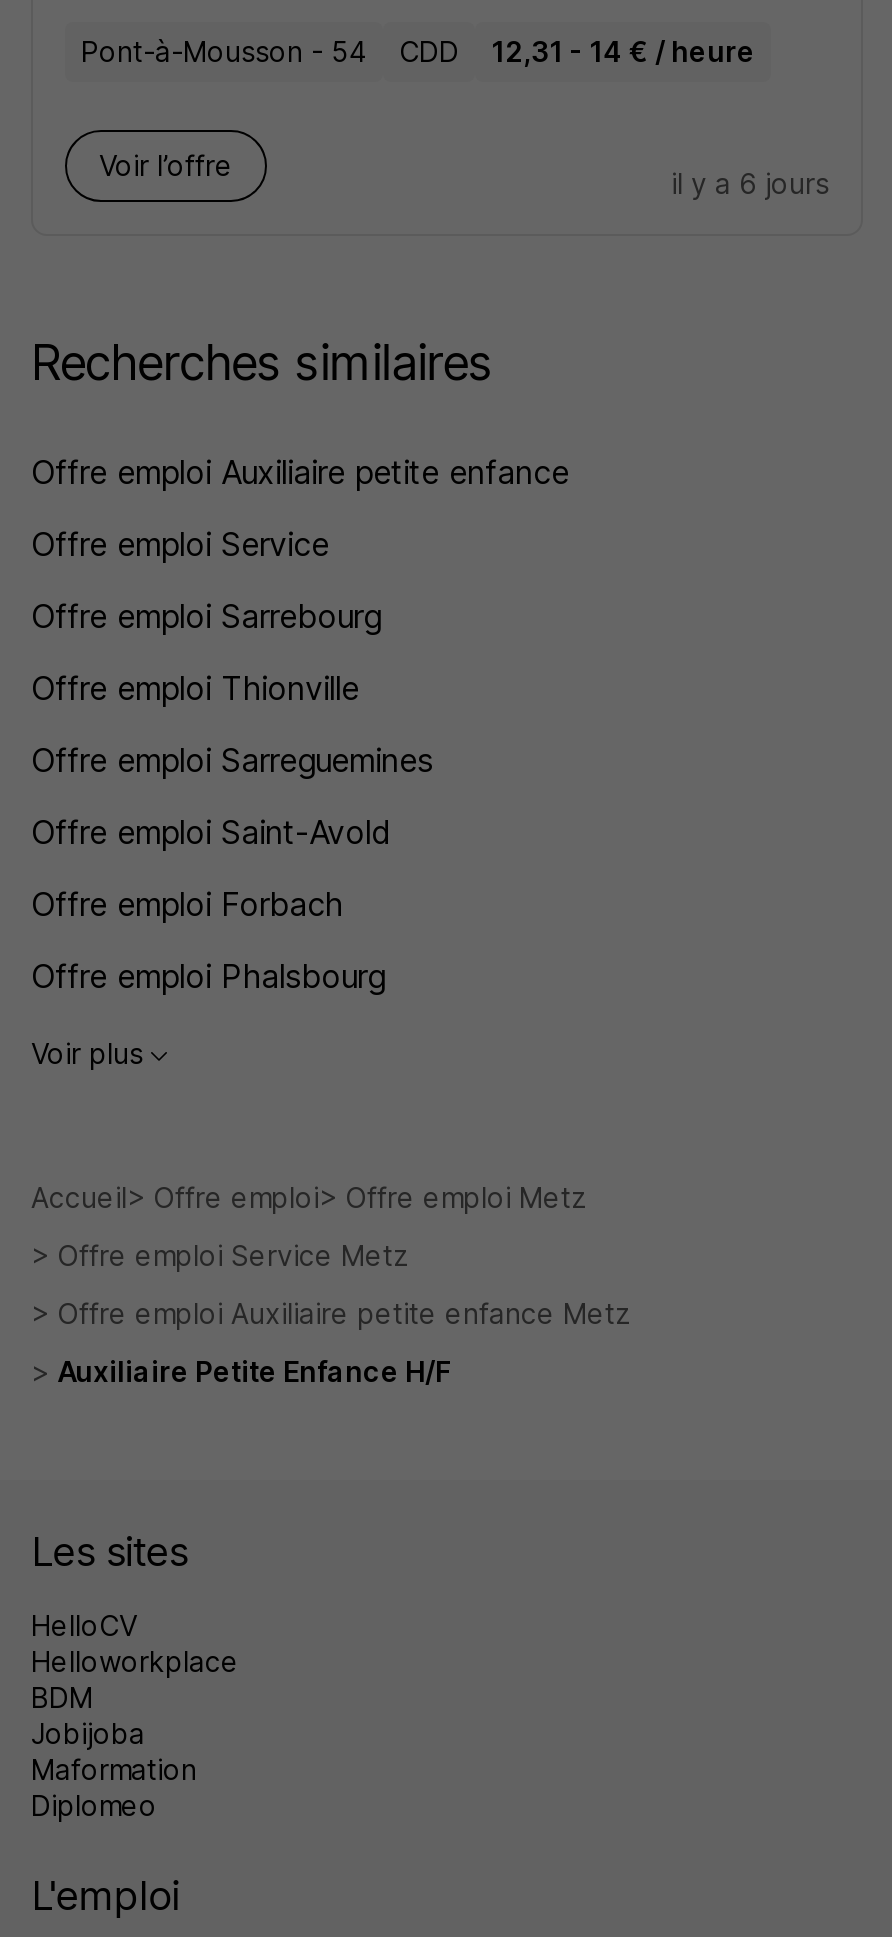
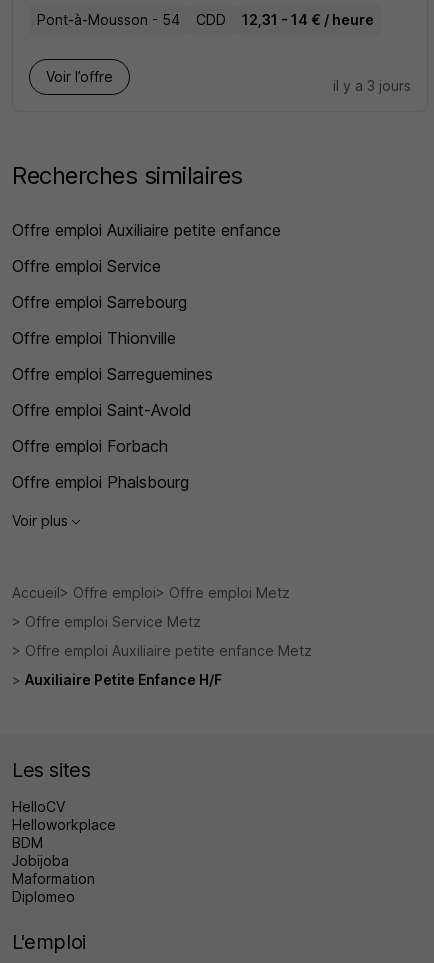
- il y a 6 jours
+ il y a 3 jours
